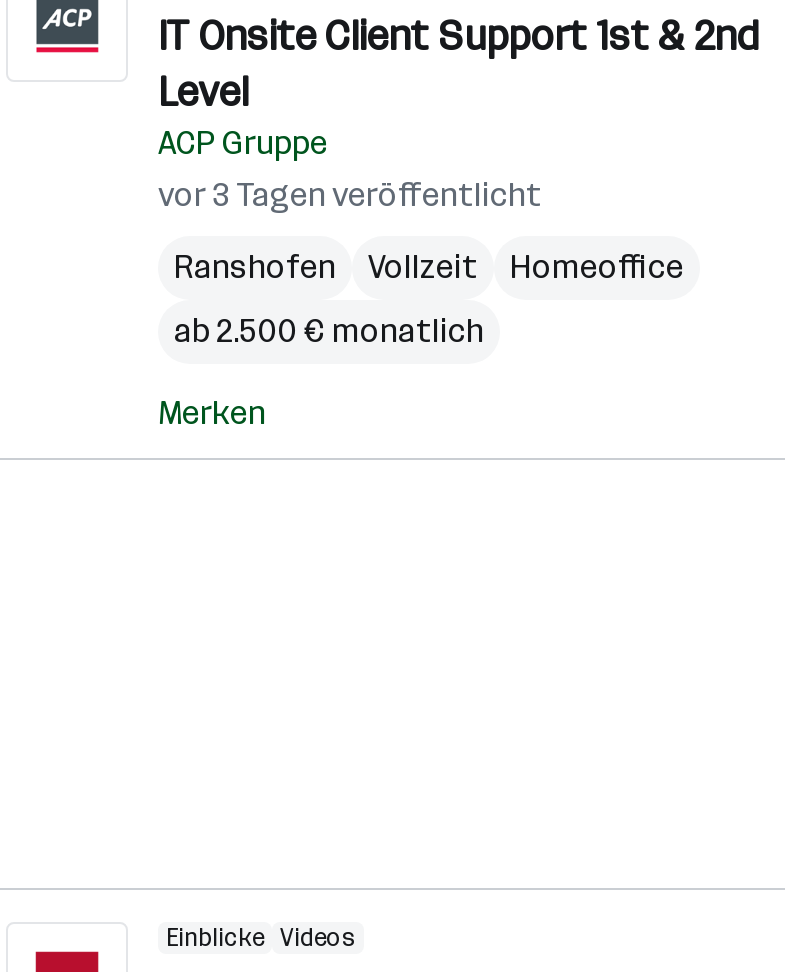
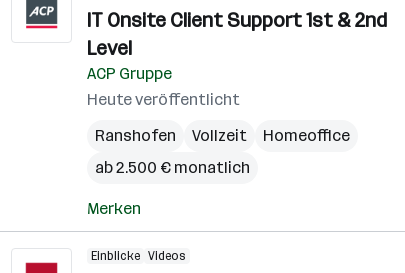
- vor 3 Tagen veröffentlicht
+ Heute veröffentlicht
